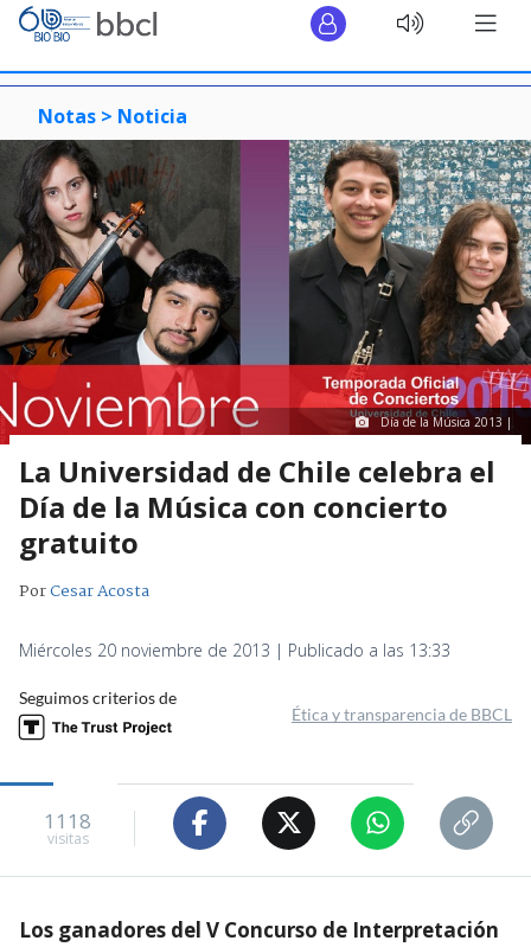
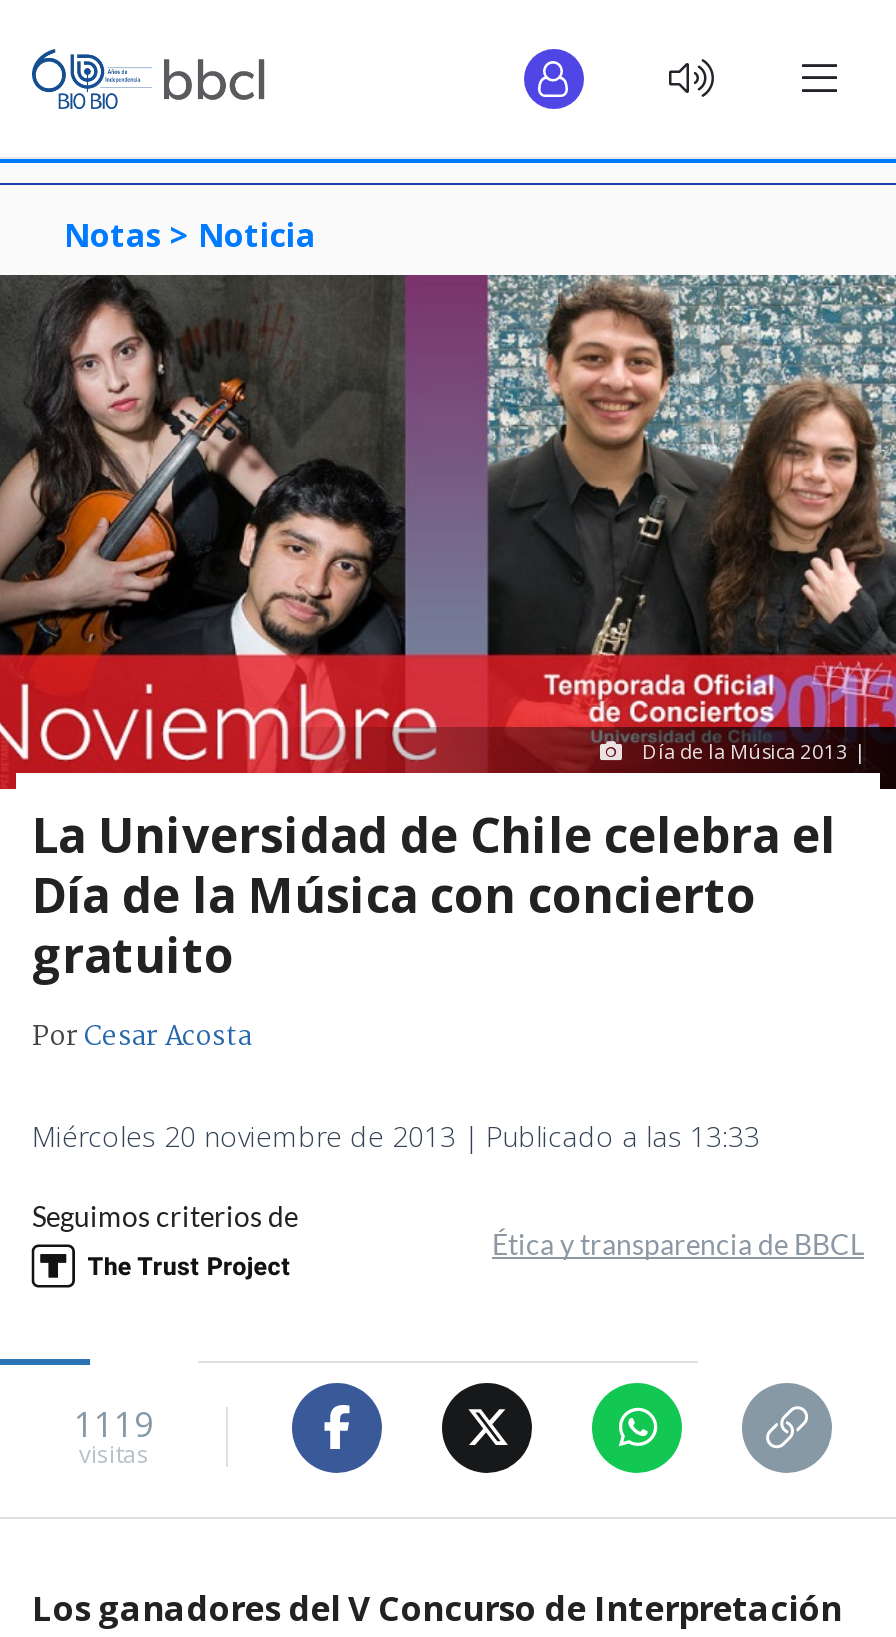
- 1118
+ 1119
